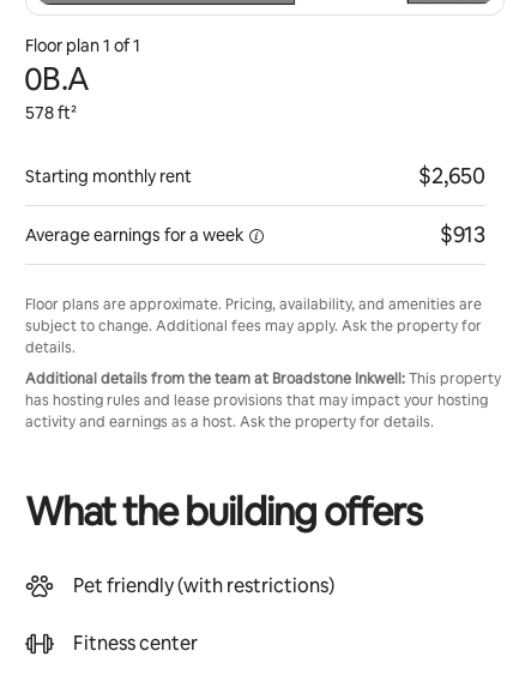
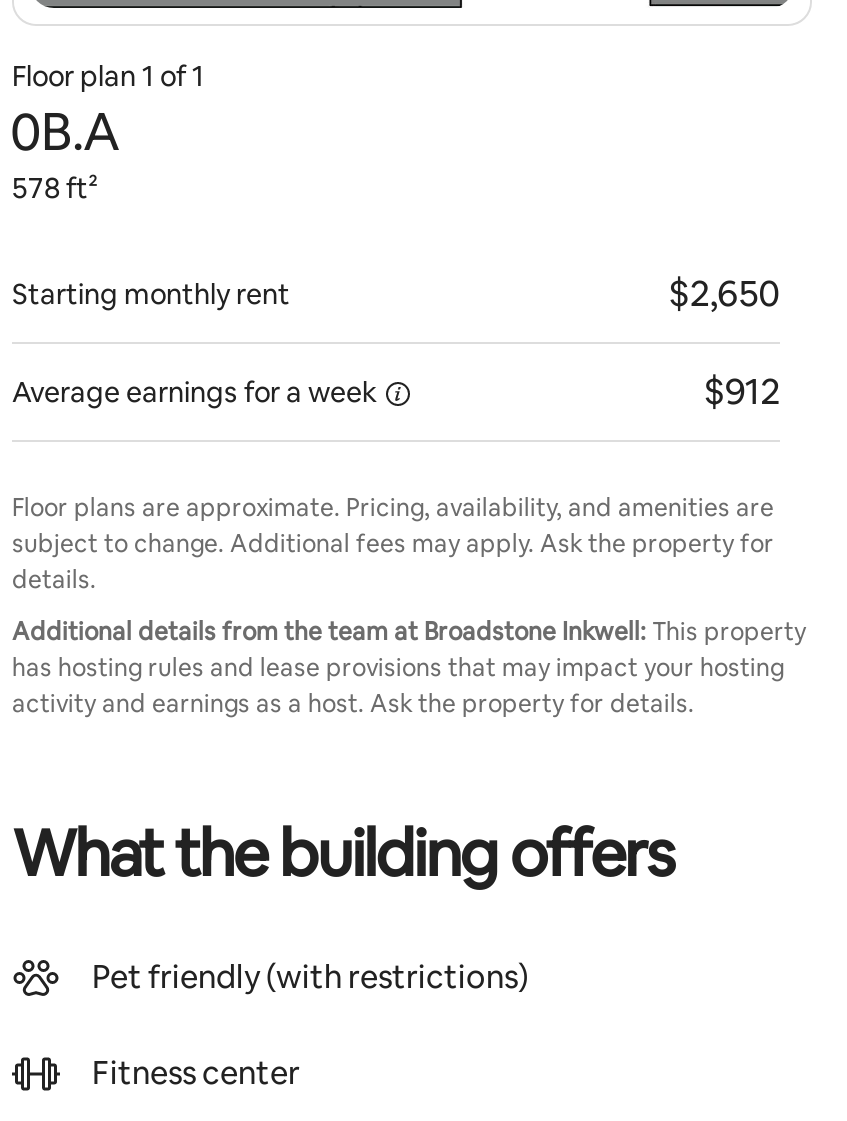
- $913
+ $912
